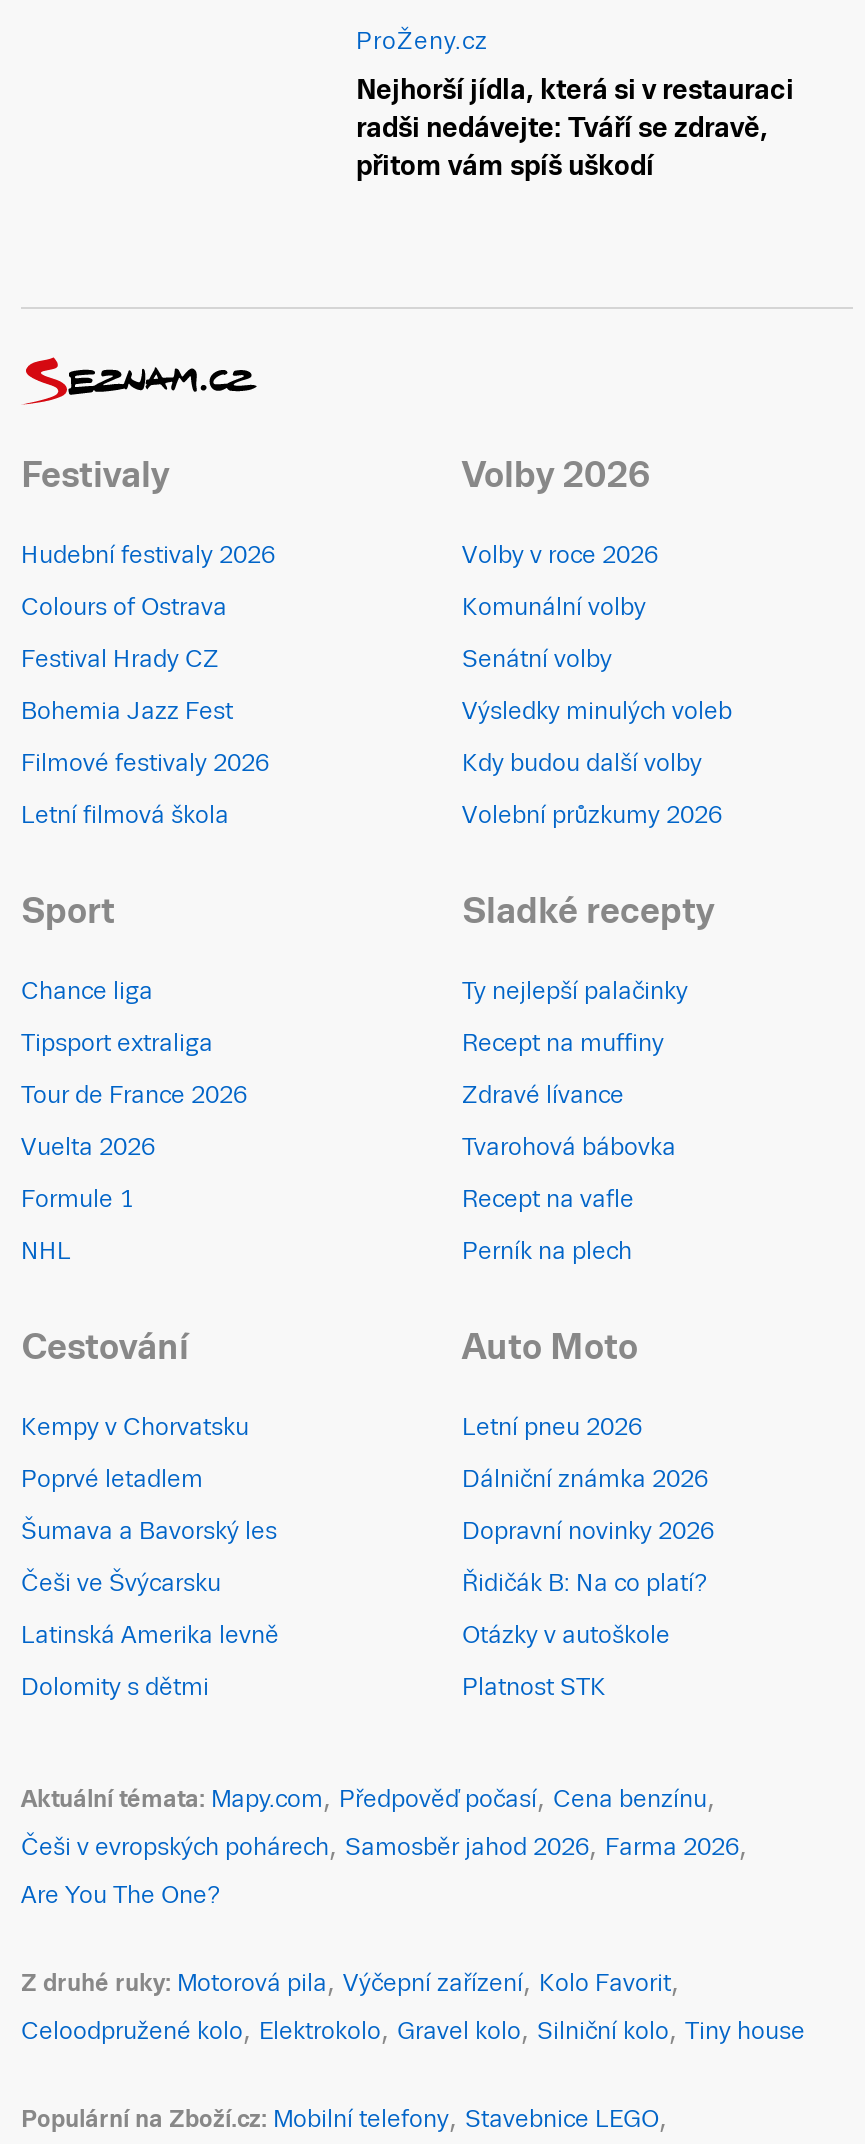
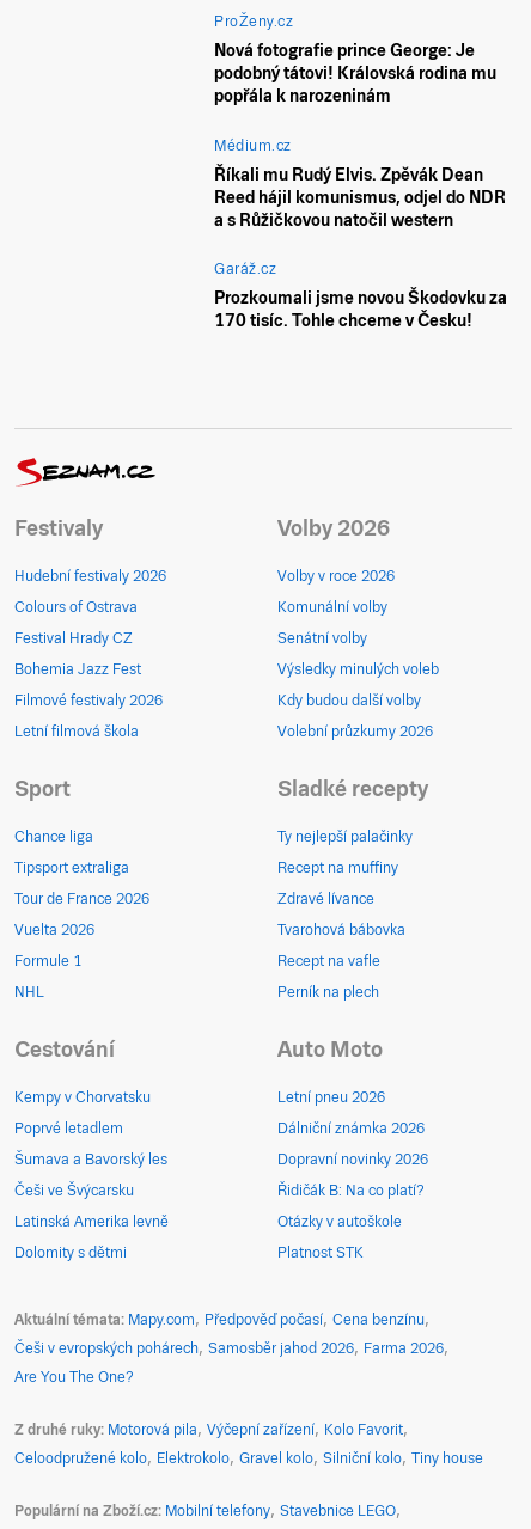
- Nejhorší jídla, která si v restauraci
- radši nedávejte: Tváří se zdravě,
- přitom vám spíš uškodí
+ Nová fotografie prince George: Je
+ podobný tátovi! Královská rodina mu
+ popřála k narozeninám
+ Médium.cz
+ Říkali mu Rudý Elvis. Zpěvák Dean
+ Reed hájil komunismus, odjel do NDR
+ a s Růžičkovou natočil western
+ Garáž.cz
+ Prozkoumali jsme novou Škodovku za
+ 170 tisíc. Tohle chceme v Česku!
